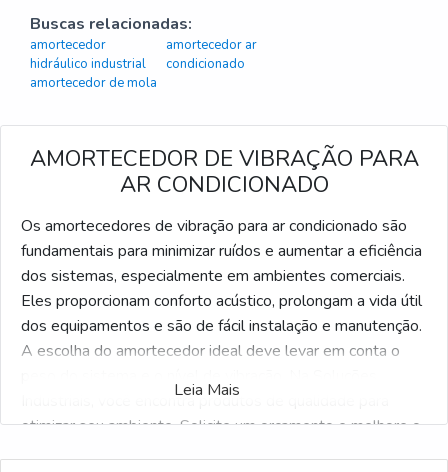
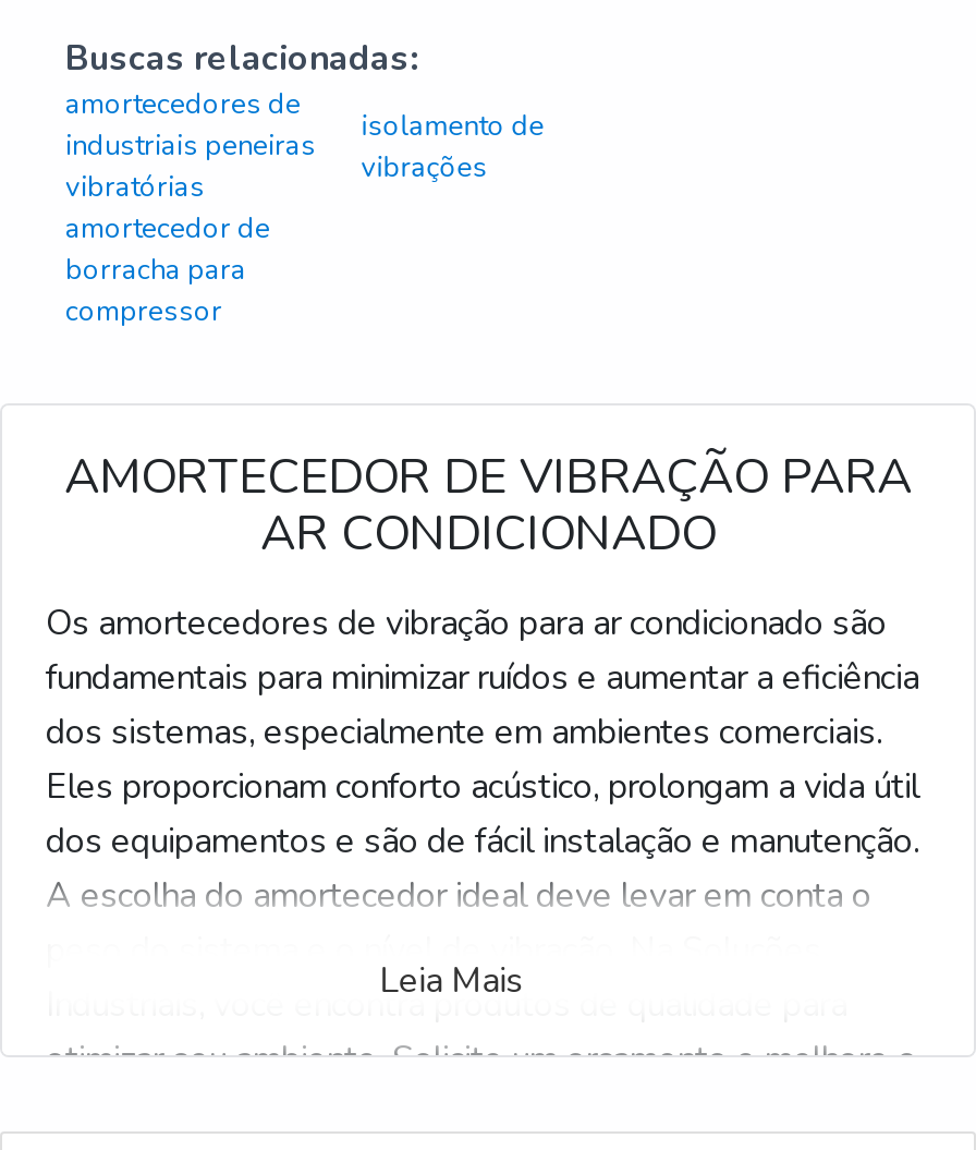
- amortecedor
- hidráulico industrial
+ amortecedores de
+ industriais peneiras
+ vibratórias

- amortecedor ar
- condicionado
- amortecedor de mola
+ isolamento de
+ vibrações
+ amortecedor de
+ borracha para
+ compressor
